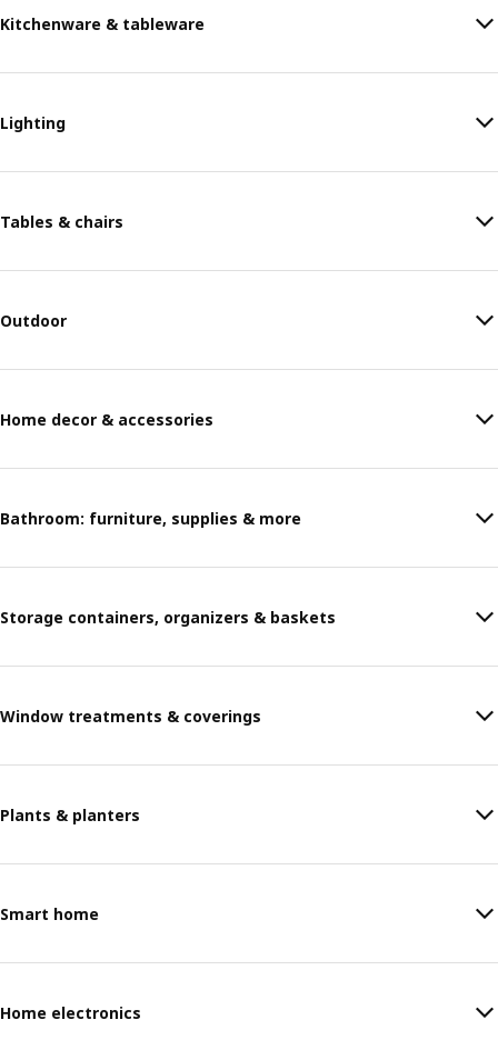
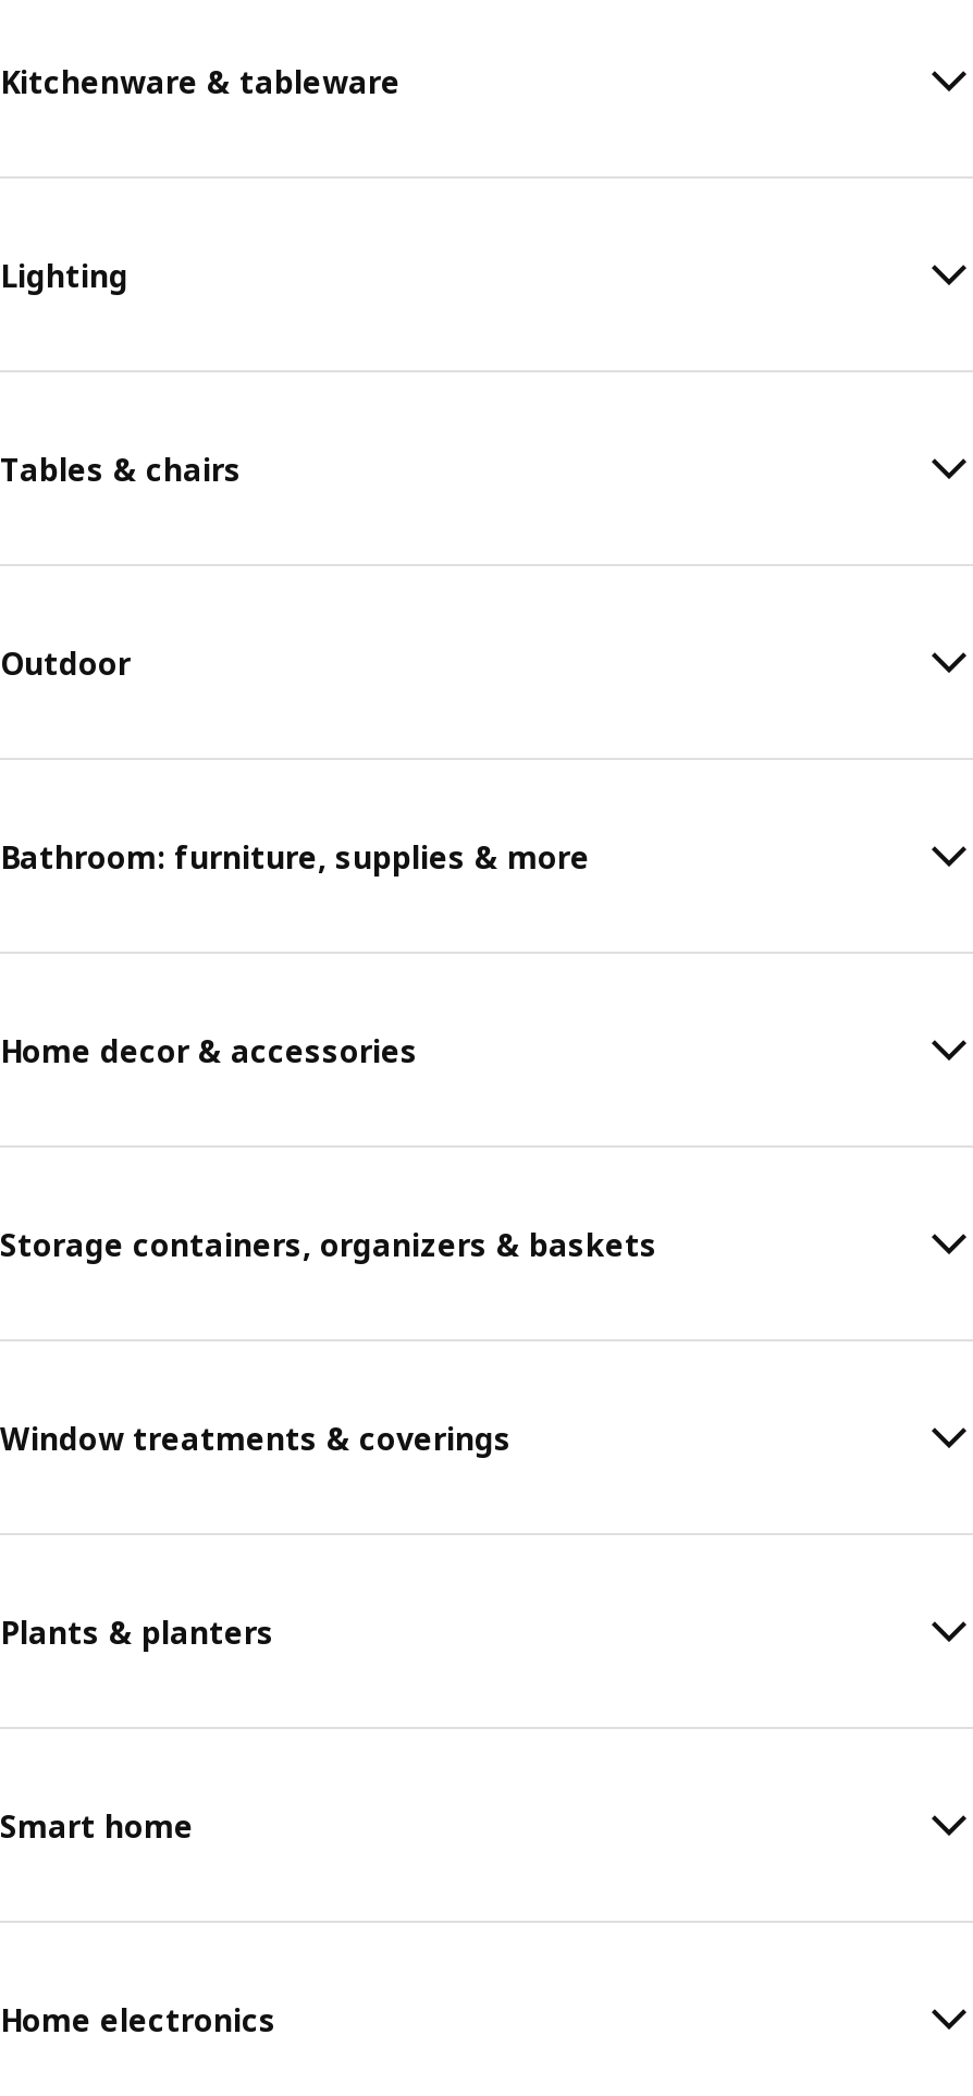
moved down: Home decor & accessories

moved up: Bathroom: furniture, supplies & more
